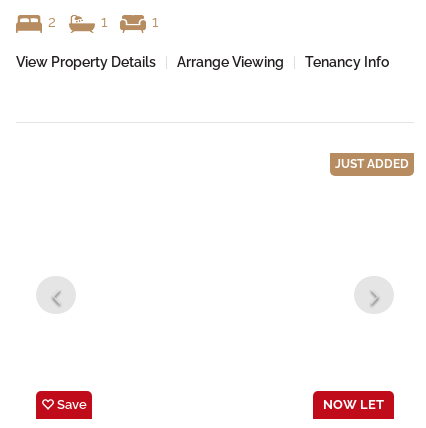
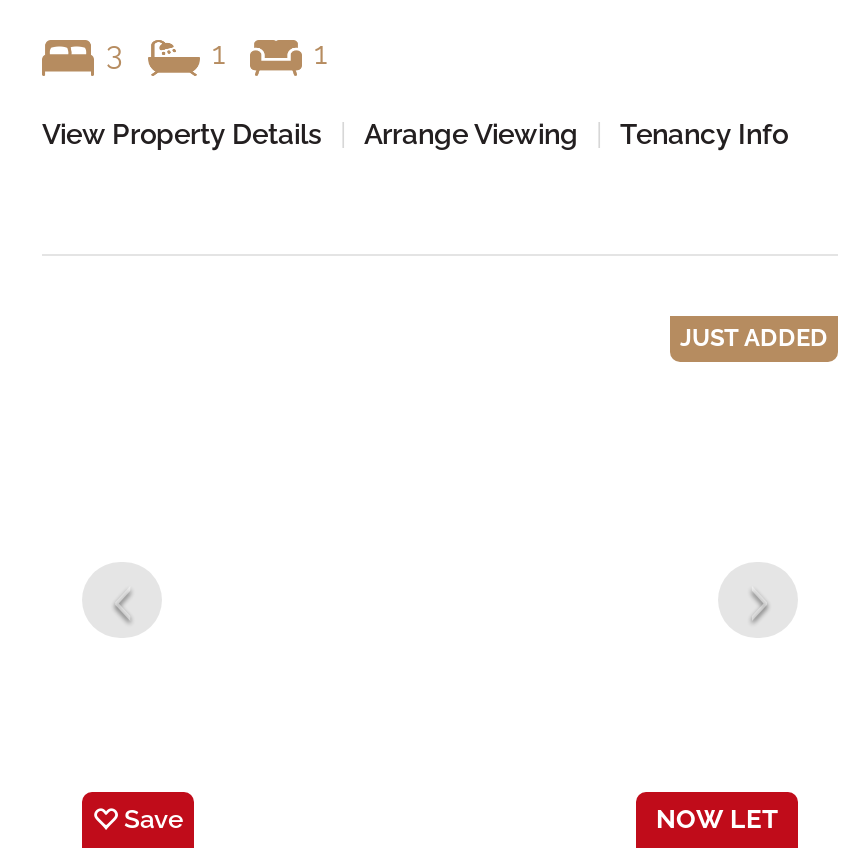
- 2
+ 3
